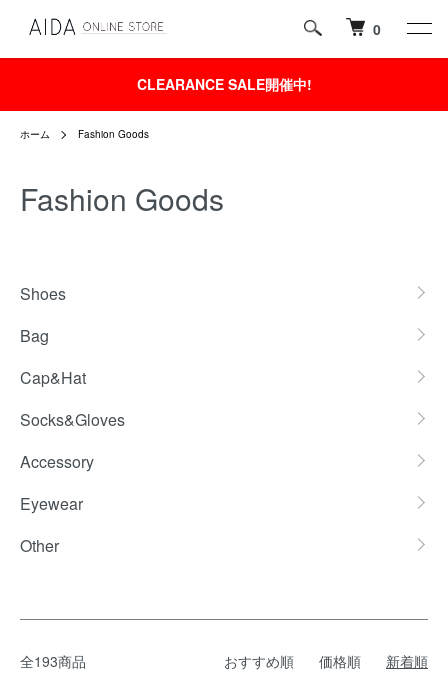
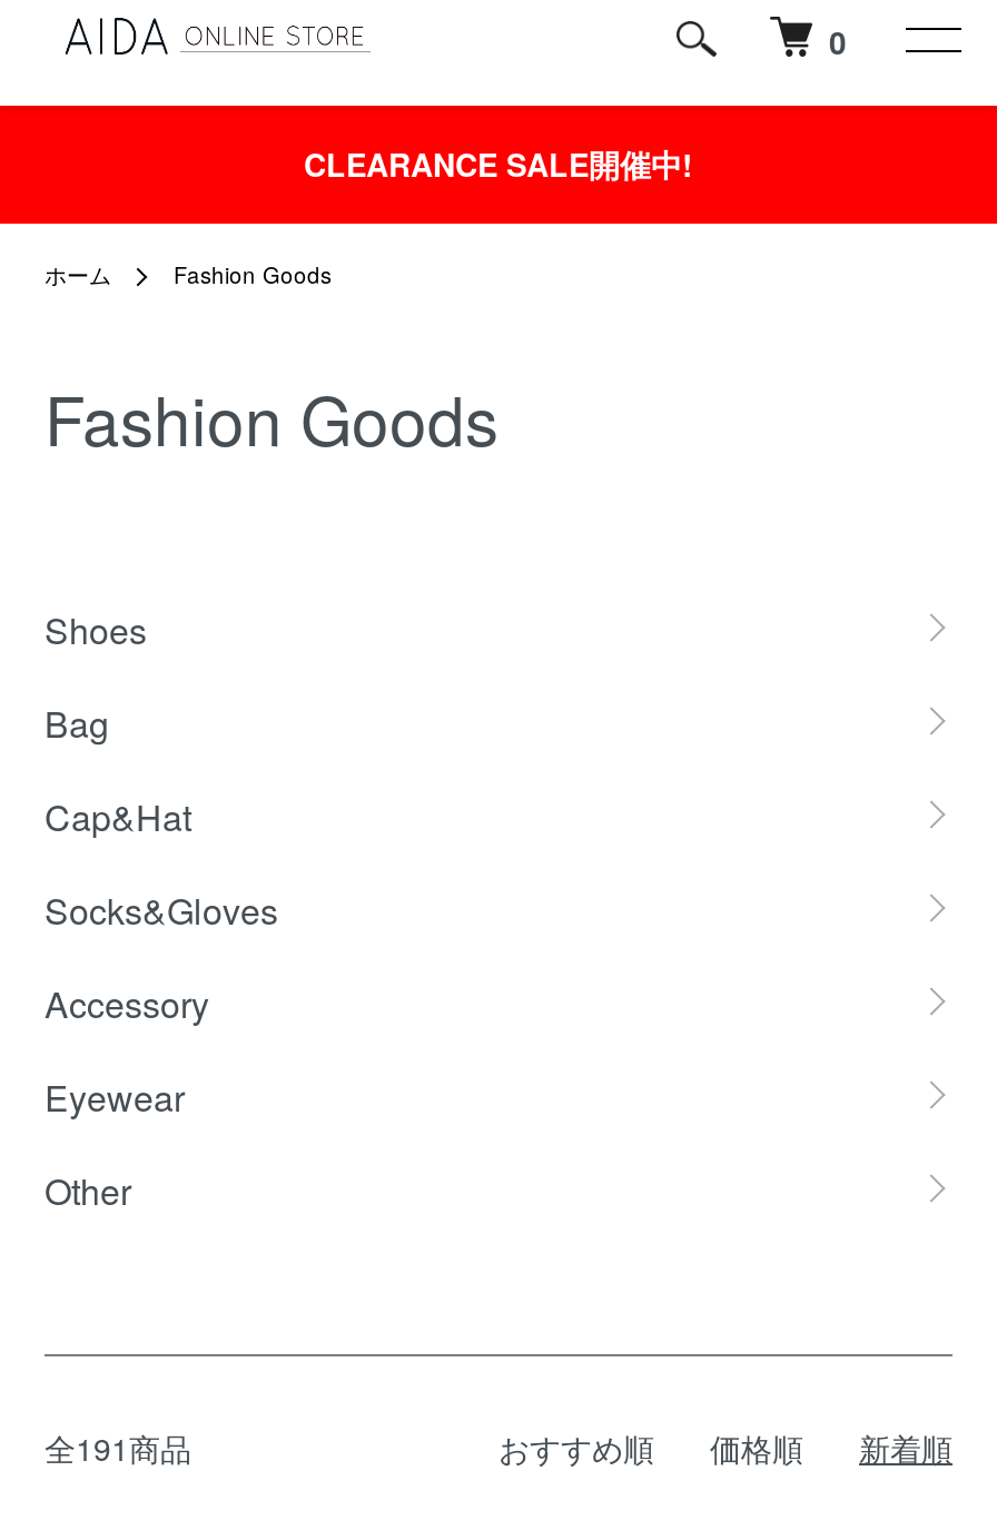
- 全193商品
+ 全191商品
